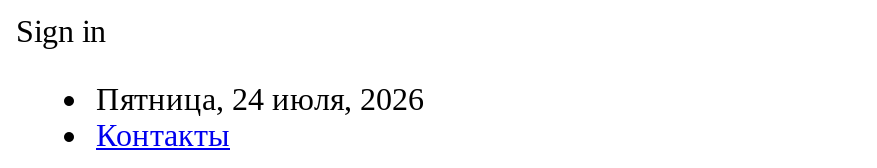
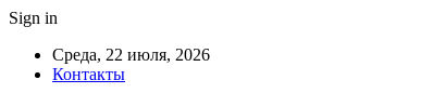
- Пятница, 24 июля, 2026
+ Среда, 22 июля, 2026
